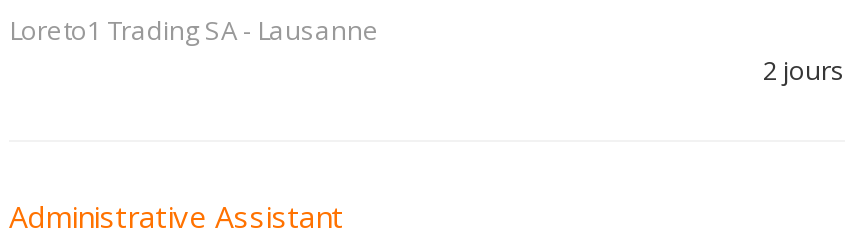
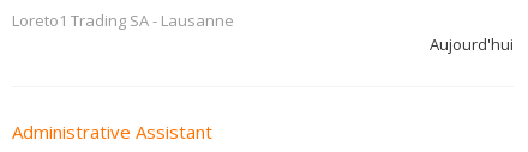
- 2 jours
+ Aujourd'hui
